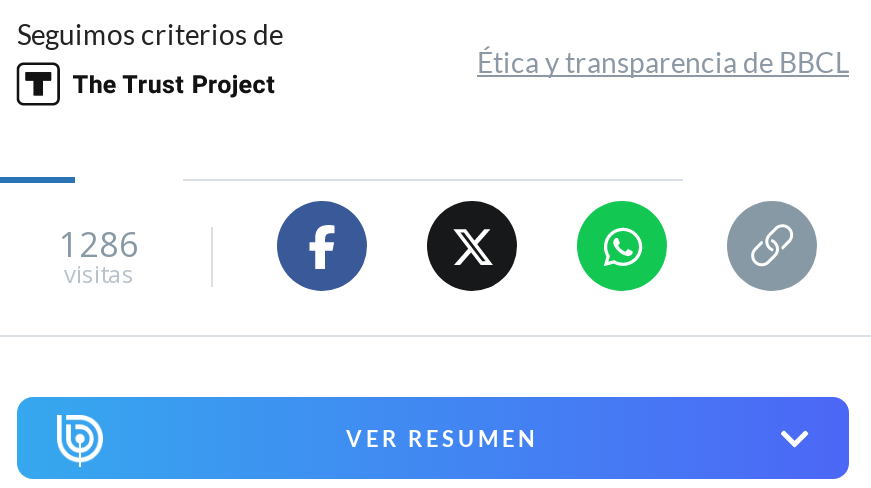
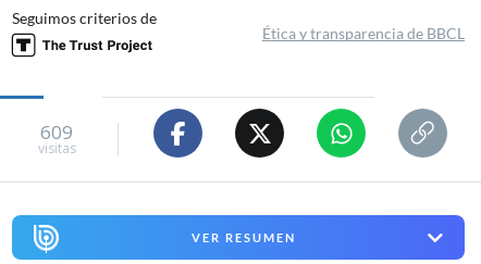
- 1286
+ 609
